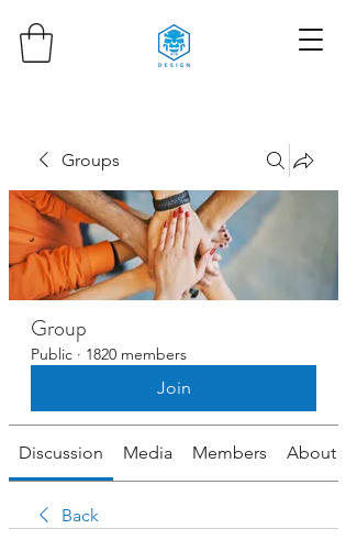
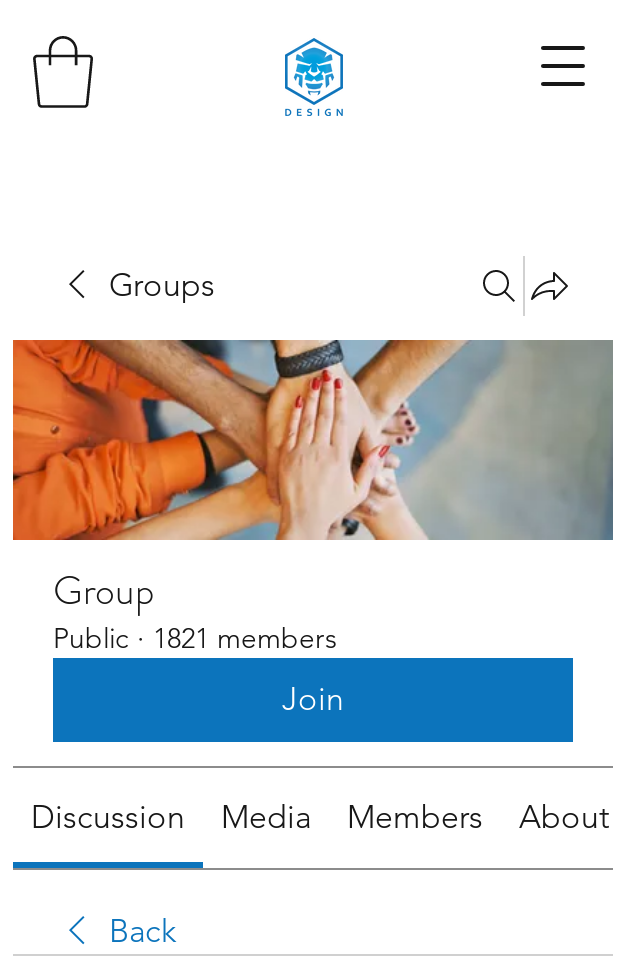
- Public · 1820 members
+ Public · 1821 members
